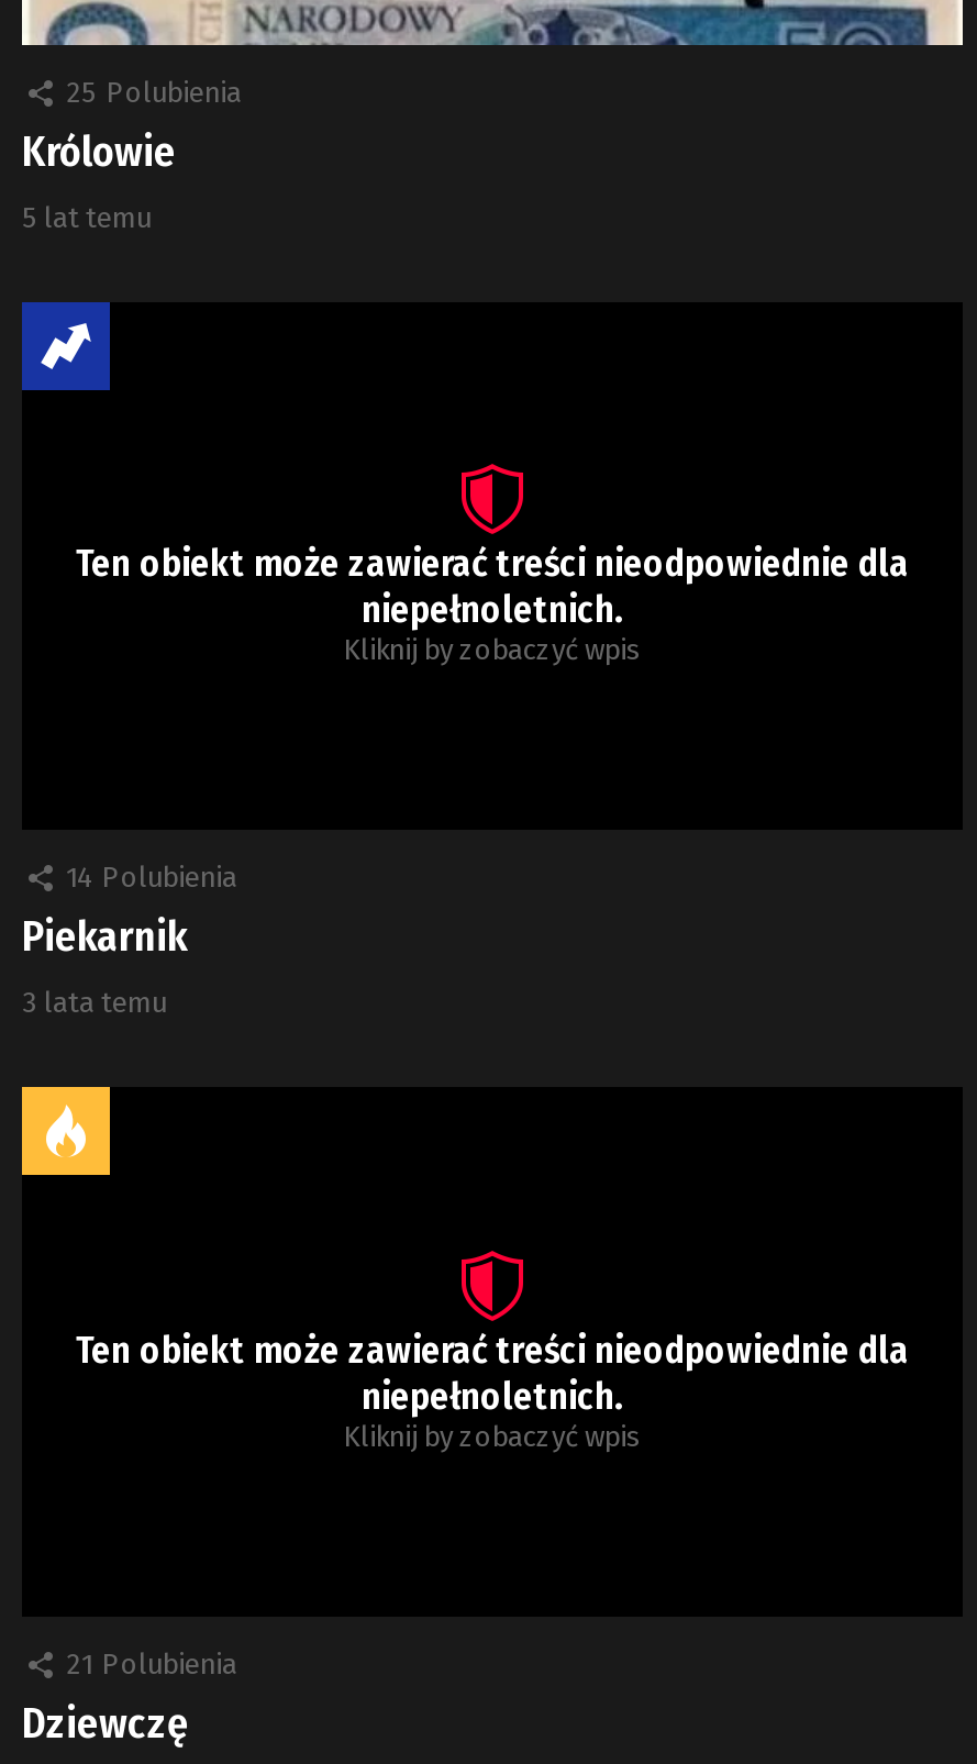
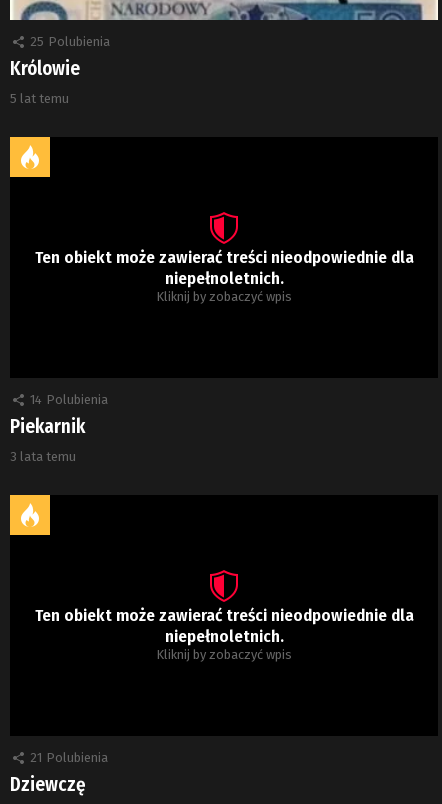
- [image]
+ [image]
